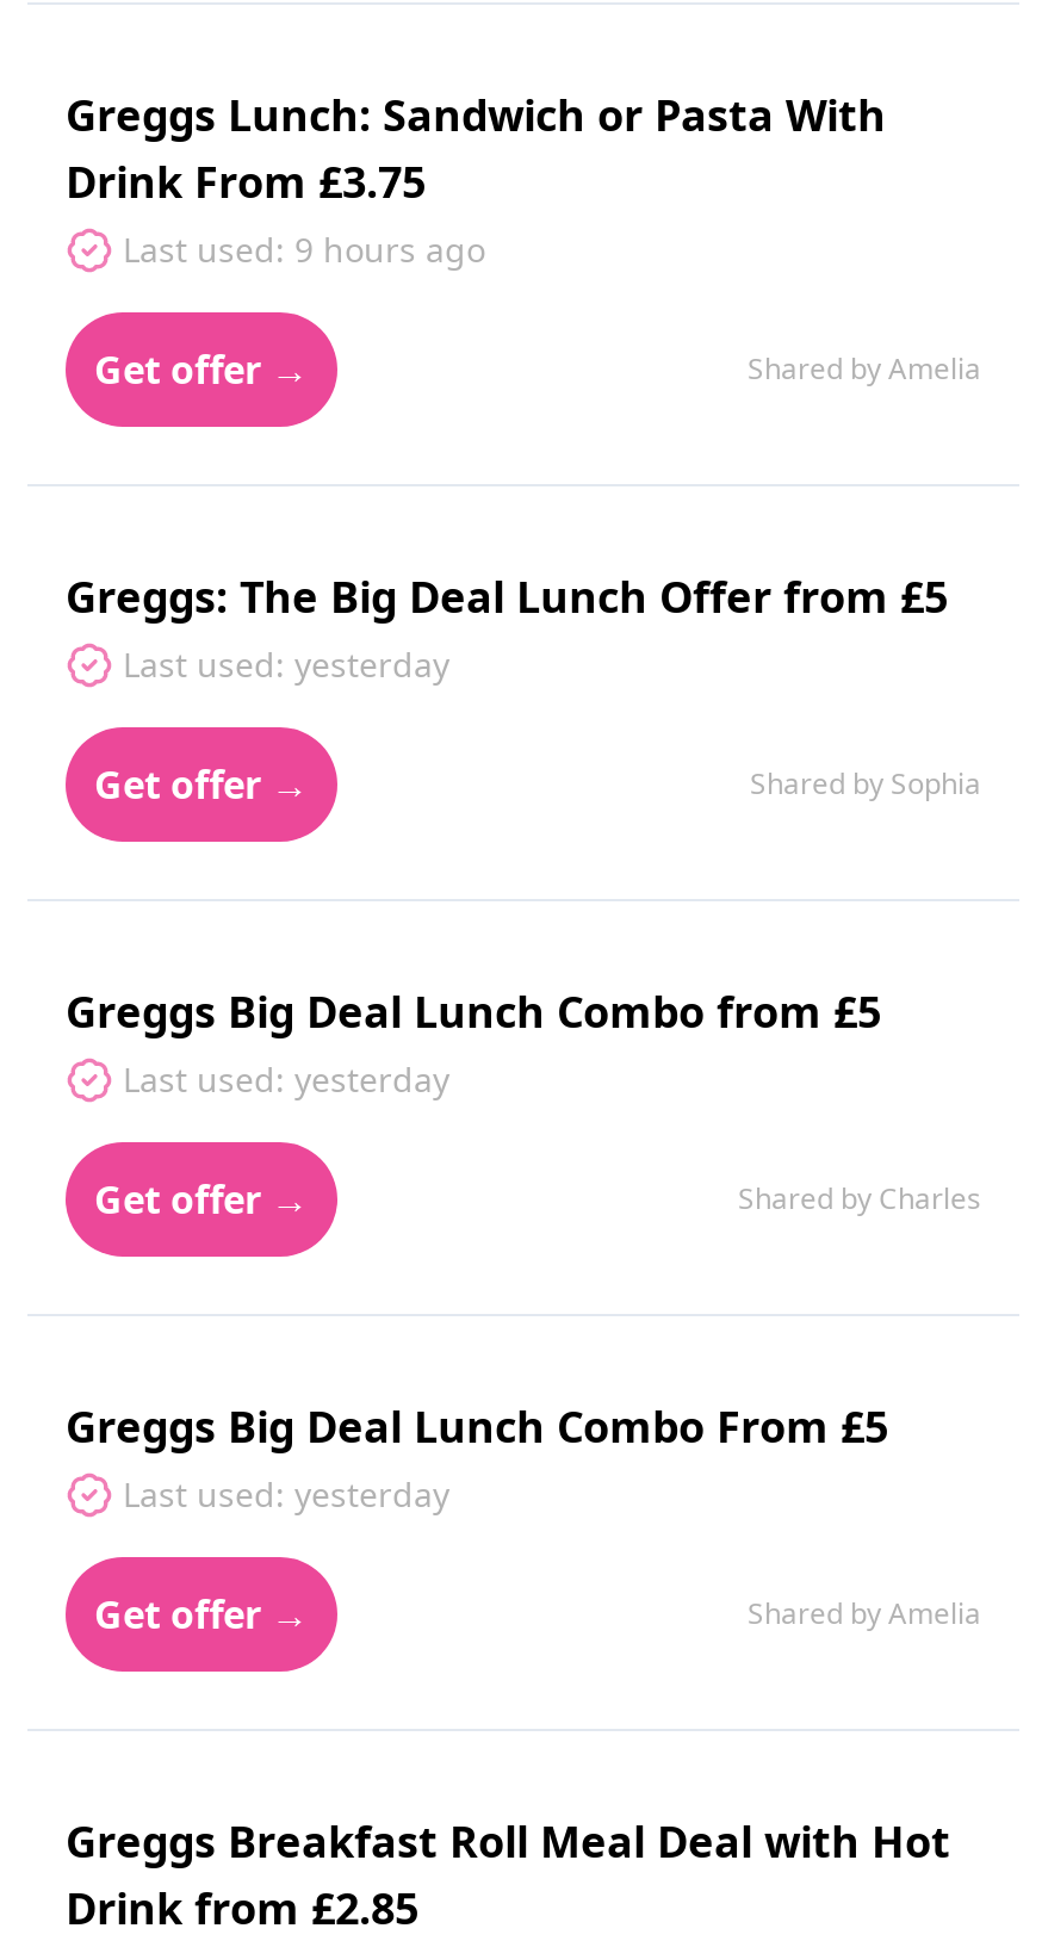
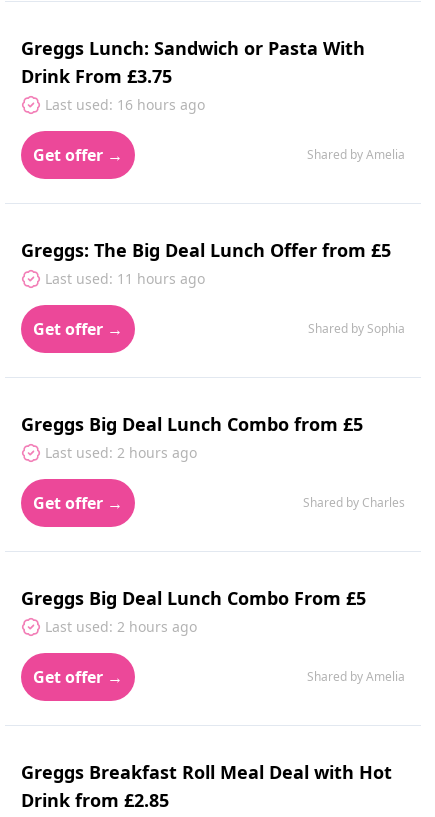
- Last used: 9 hours ago
+ Last used: 16 hours ago

- Last used: yesterday
+ Last used: 11 hours ago

- Last used: yesterday
+ Last used: 2 hours ago

- Last used: yesterday
+ Last used: 2 hours ago
